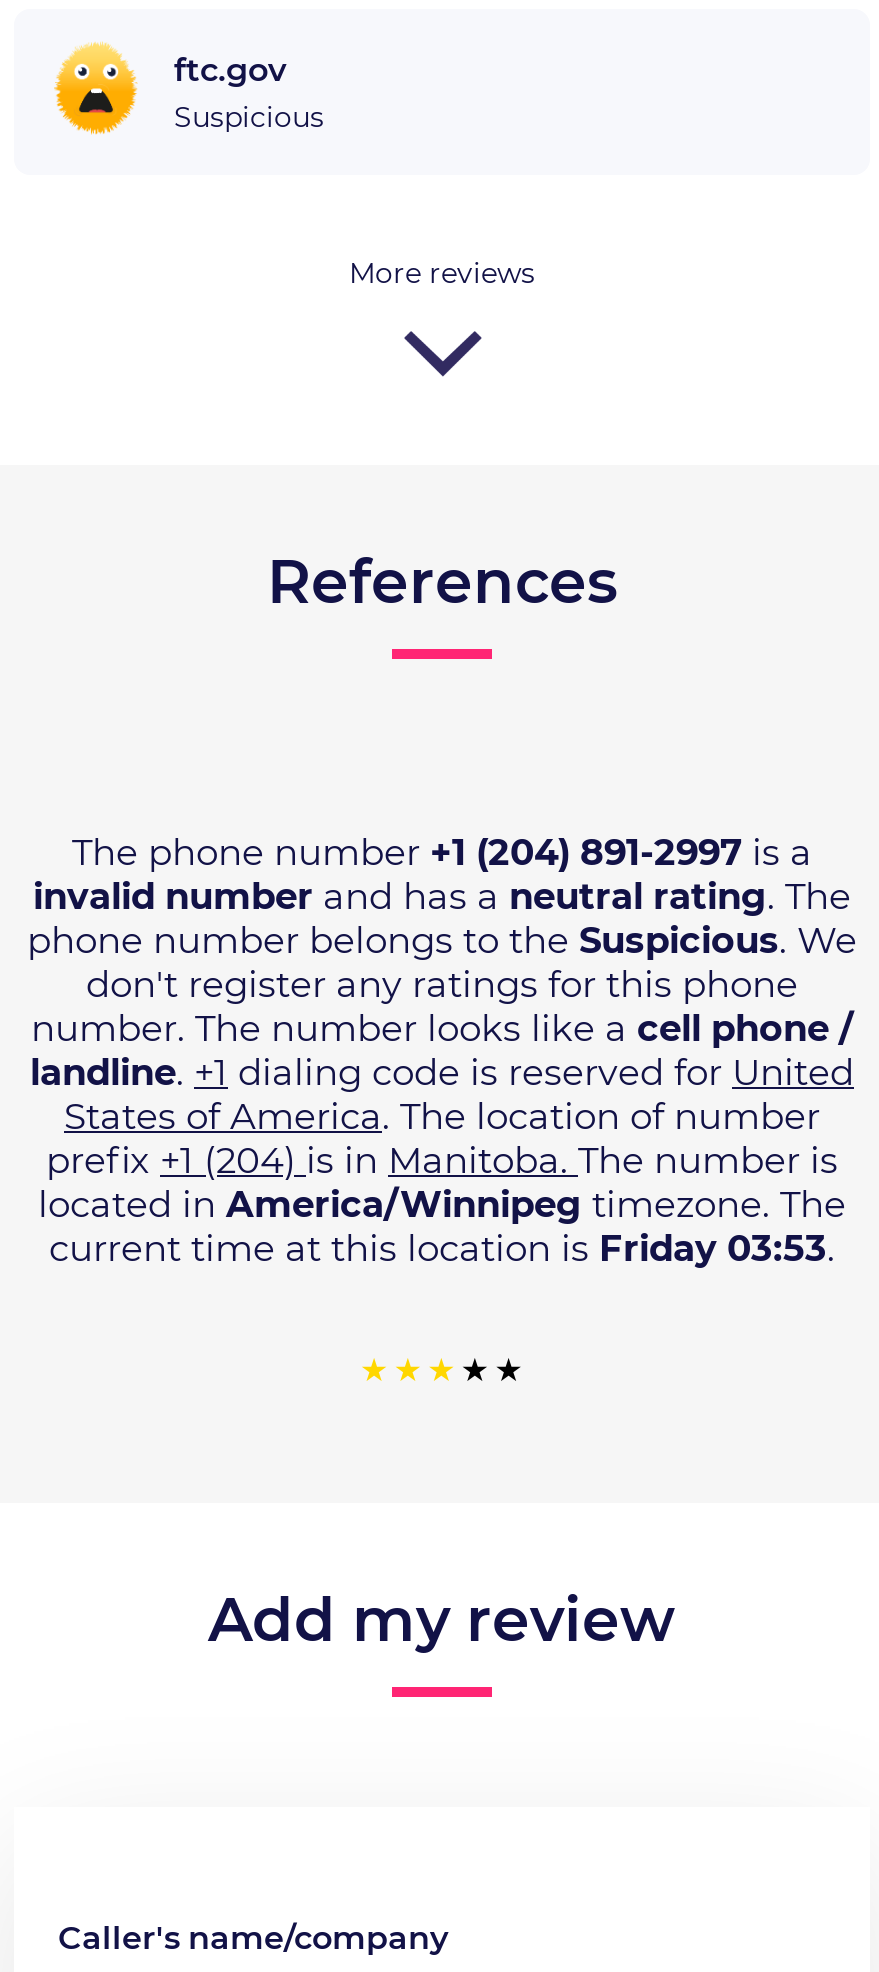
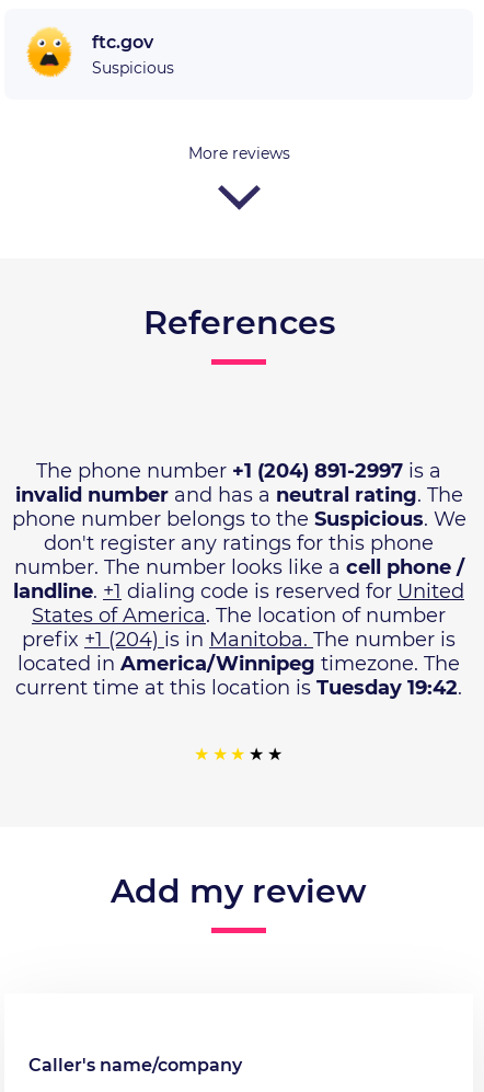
- current time at this location is Friday 03:53.
+ current time at this location is Tuesday 19:42.
